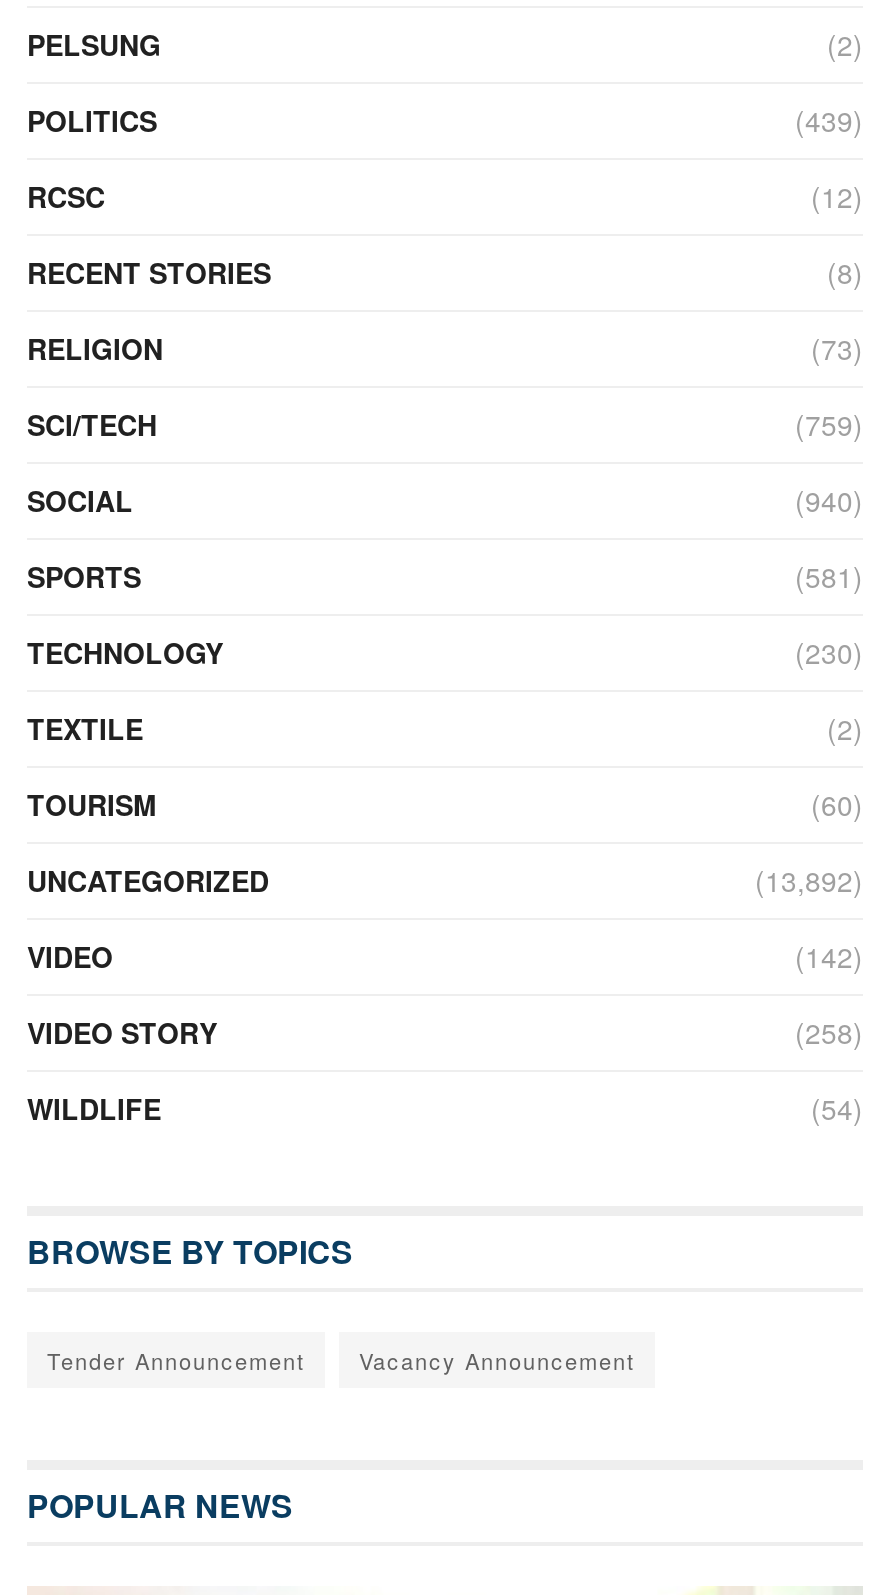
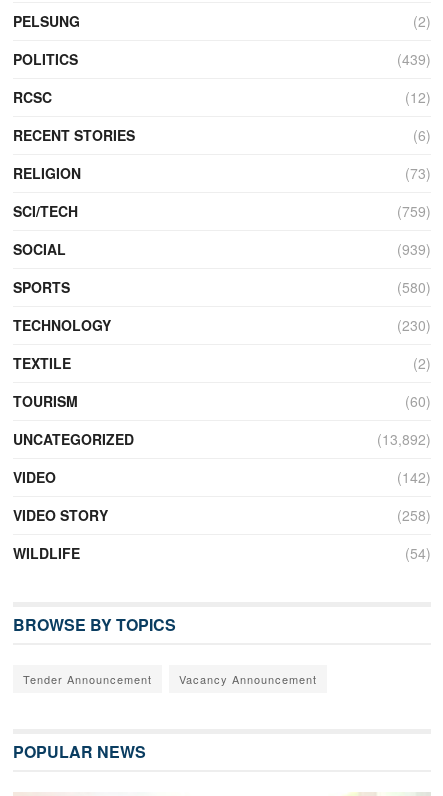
- (8)
+ (6)

- (940)
+ (939)

- (581)
+ (580)
